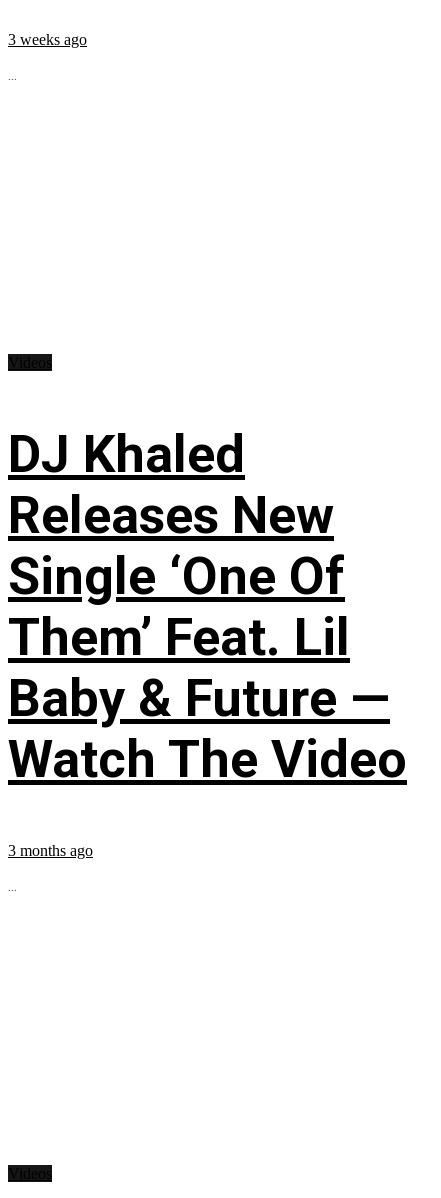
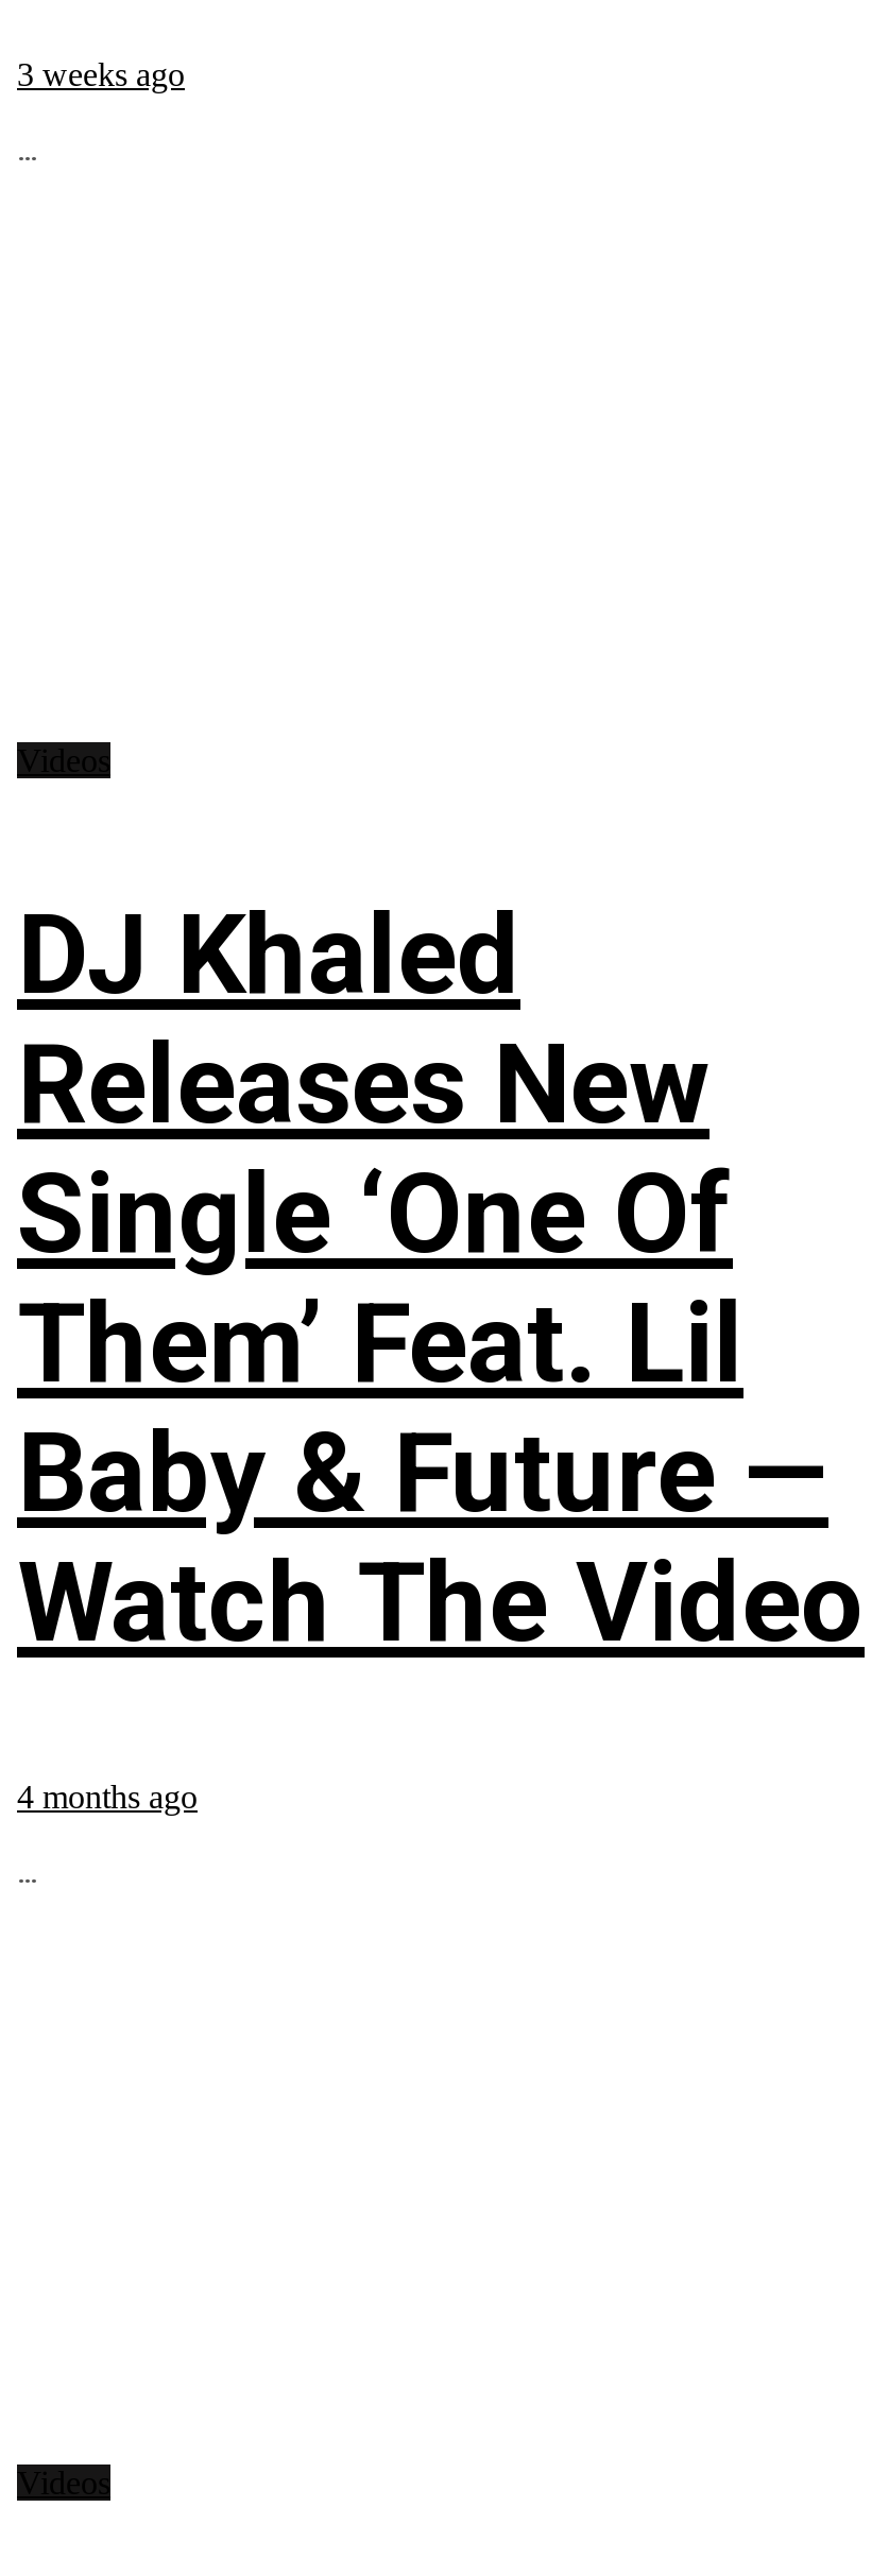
- 3 months ago
+ 4 months ago
